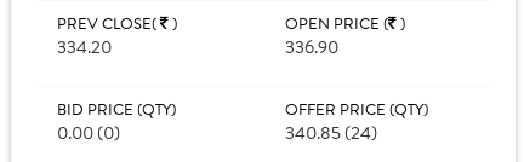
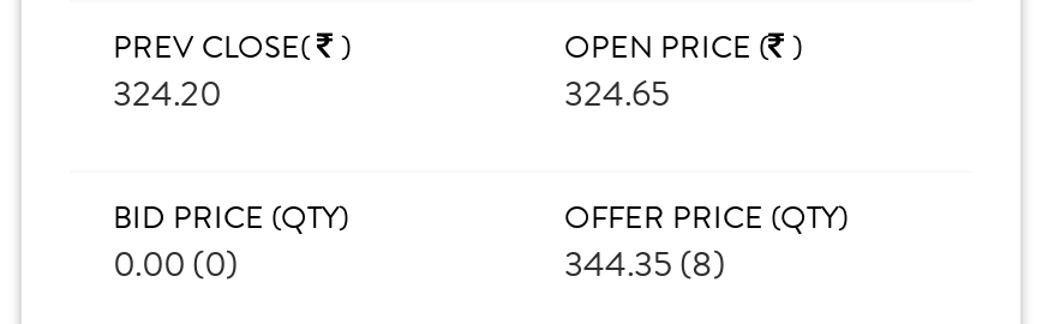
- 334.20
+ 324.20

- 336.90
+ 324.65

- 340.85 (24)
+ 344.35 (8)
